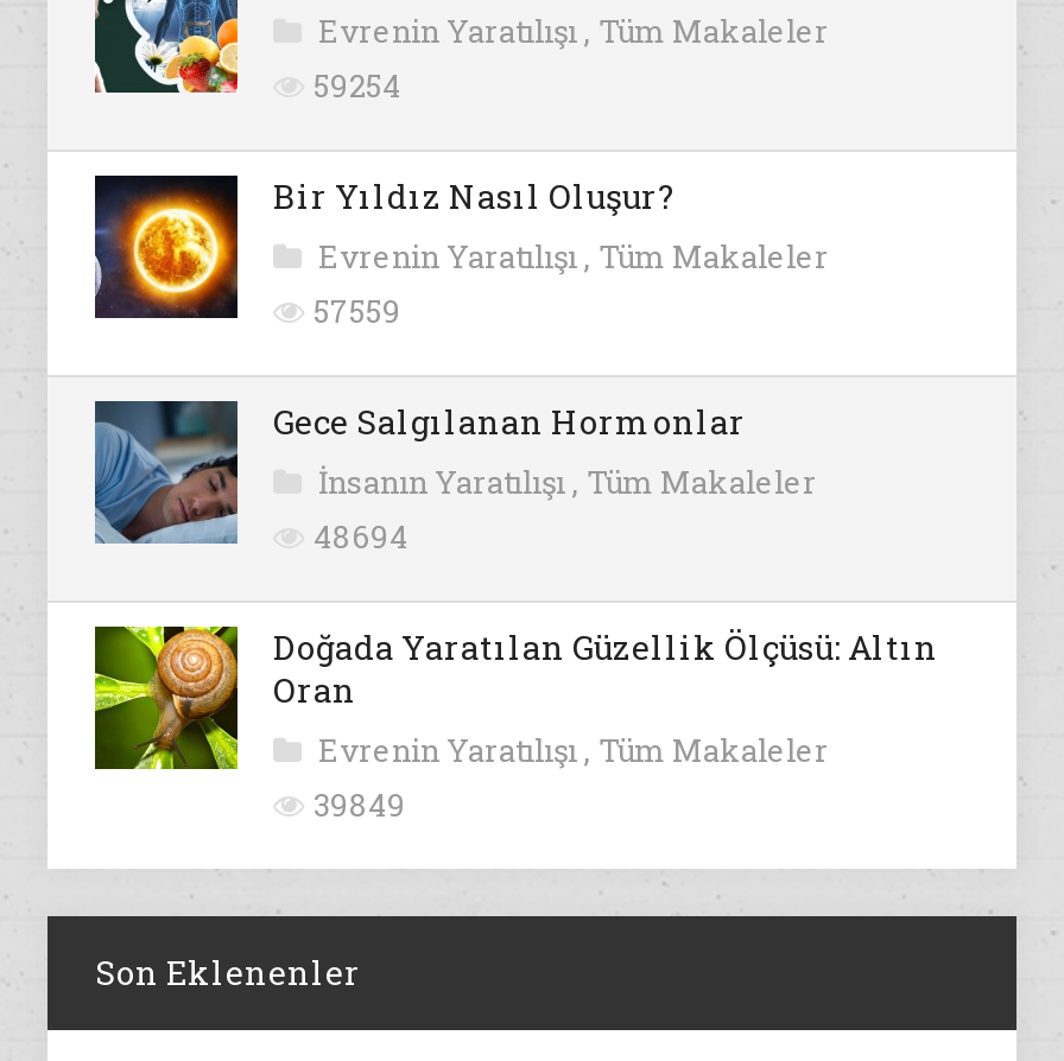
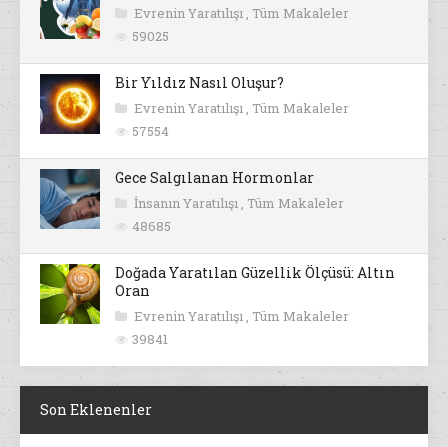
- 59254
+ 59025

- 57559
+ 57554

- 48694
+ 48685

- 39849
+ 39841
